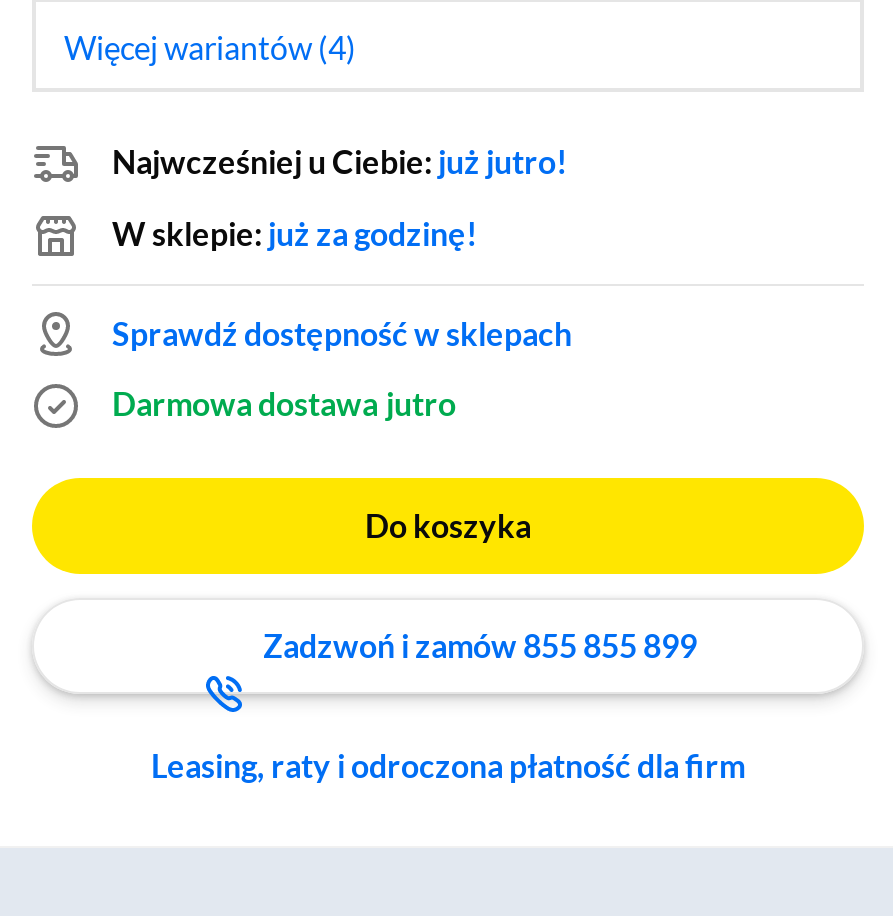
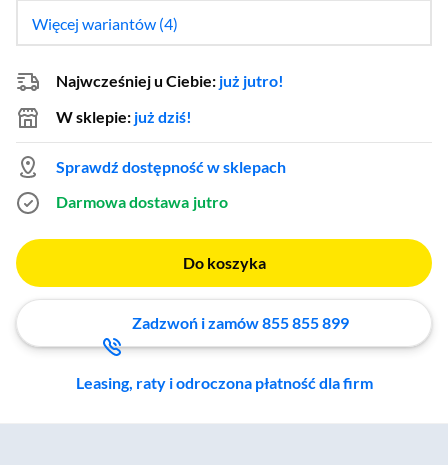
- W sklepie: już za godzinę!
+ W sklepie: już dziś!
